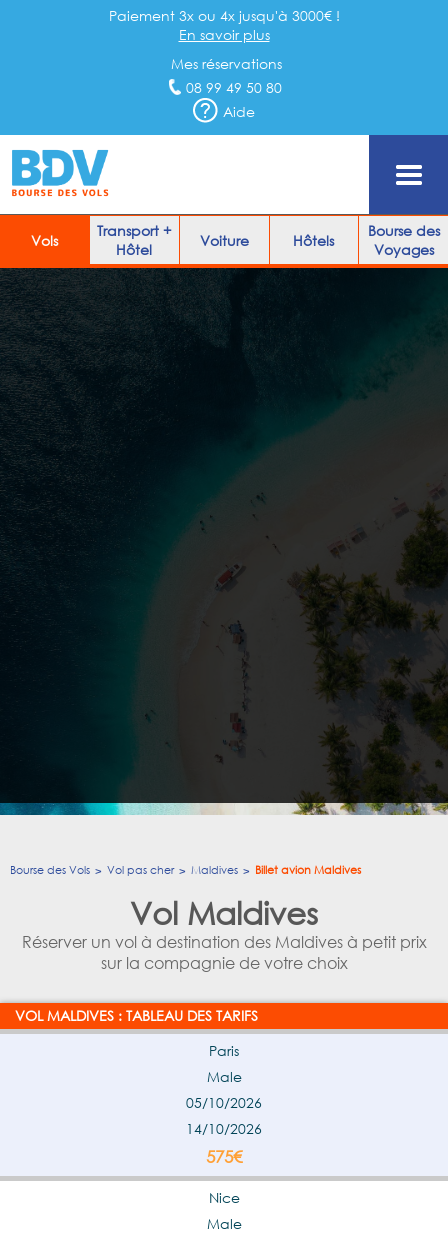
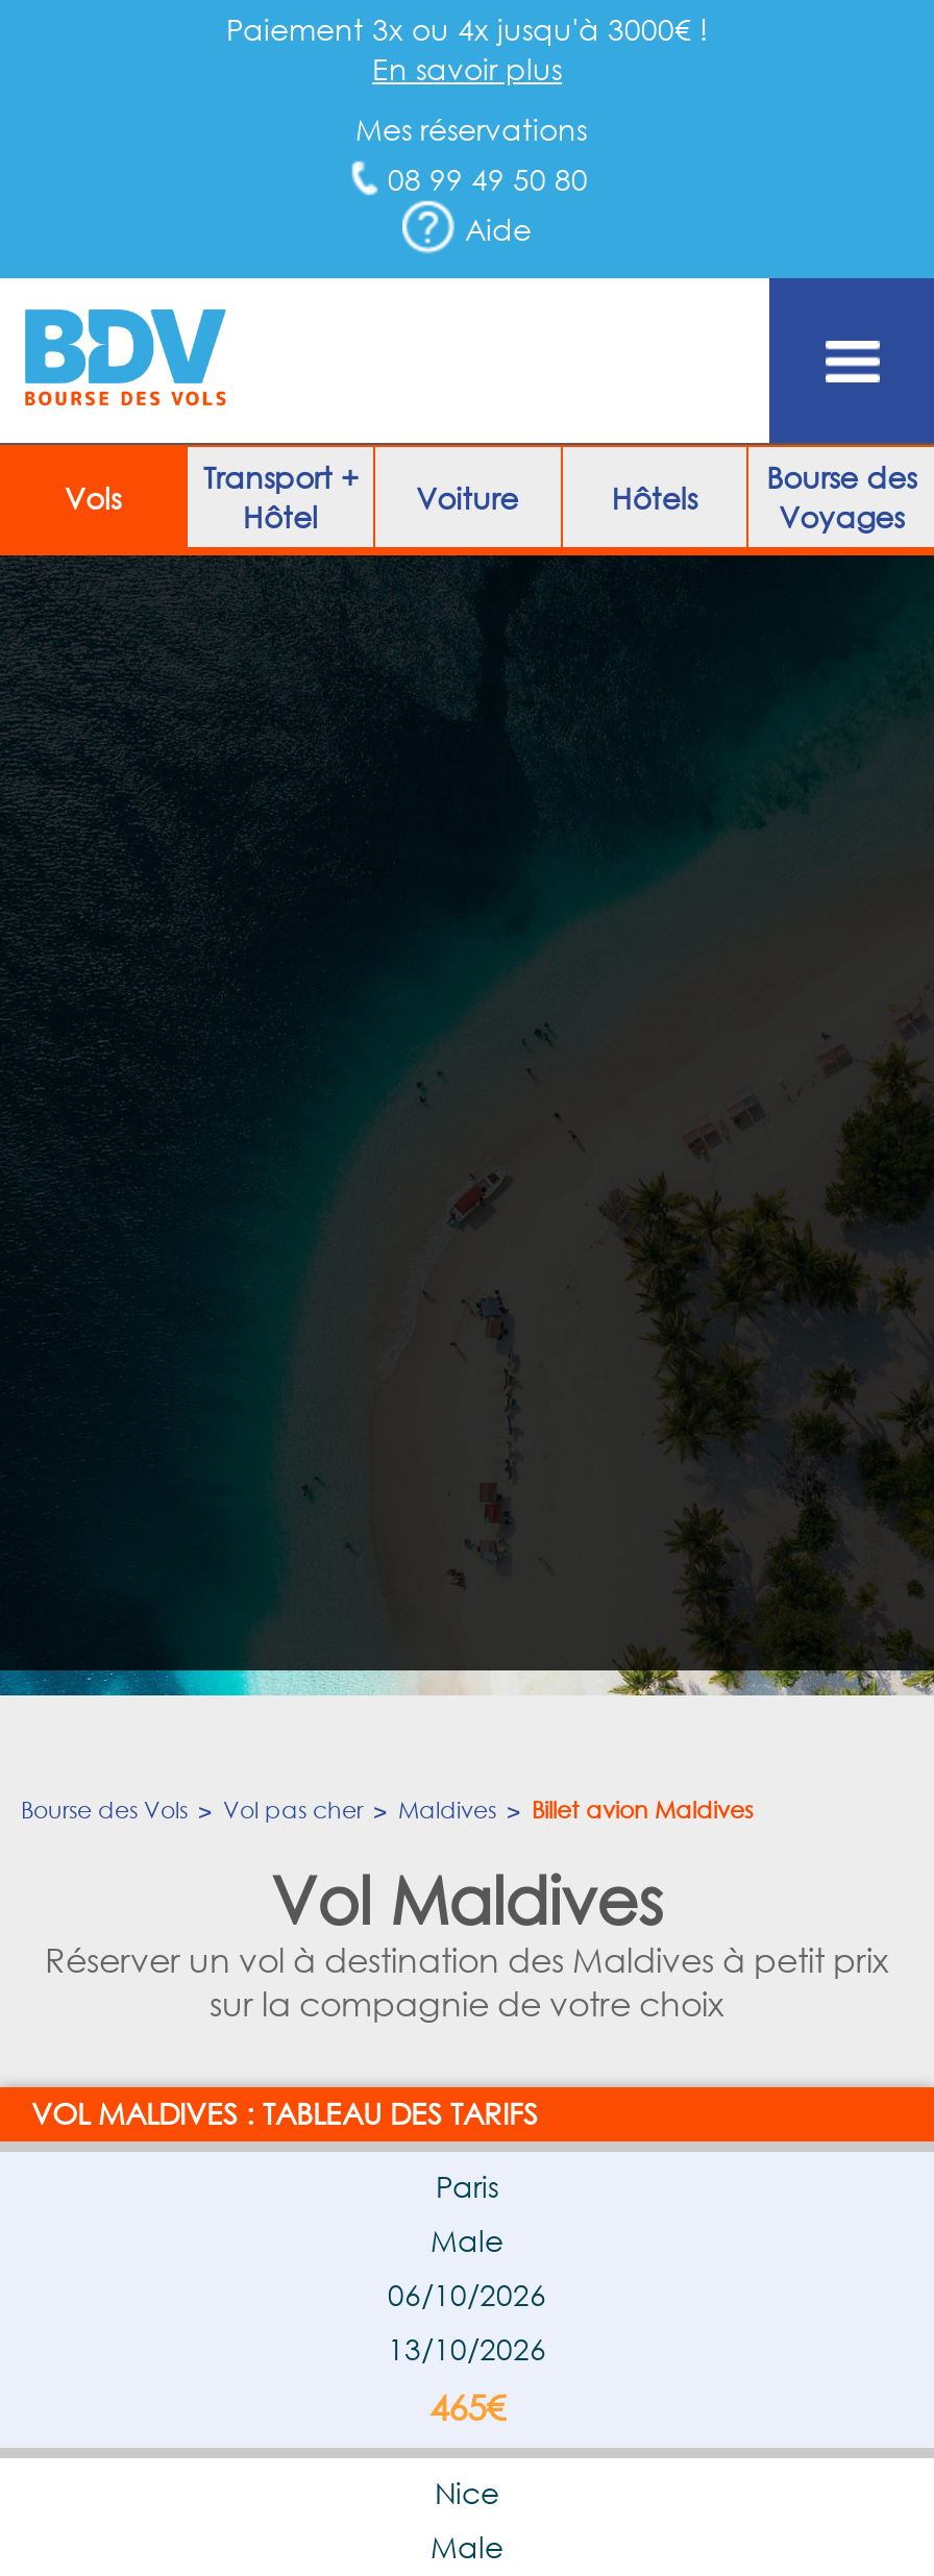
- 05/10/2026
+ 06/10/2026

- 14/10/2026
+ 13/10/2026

- 575€
+ 465€
